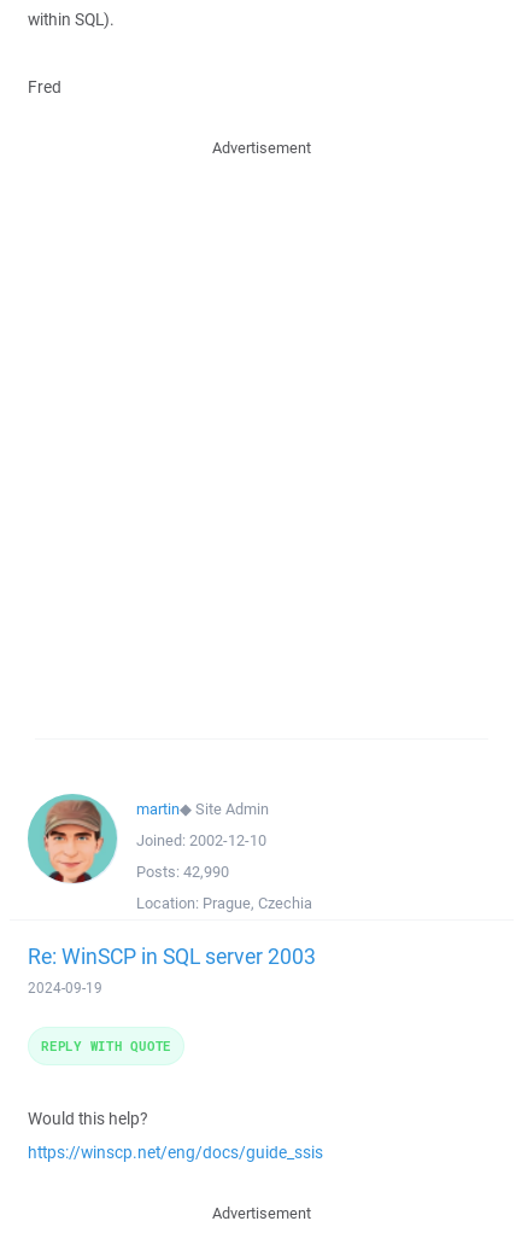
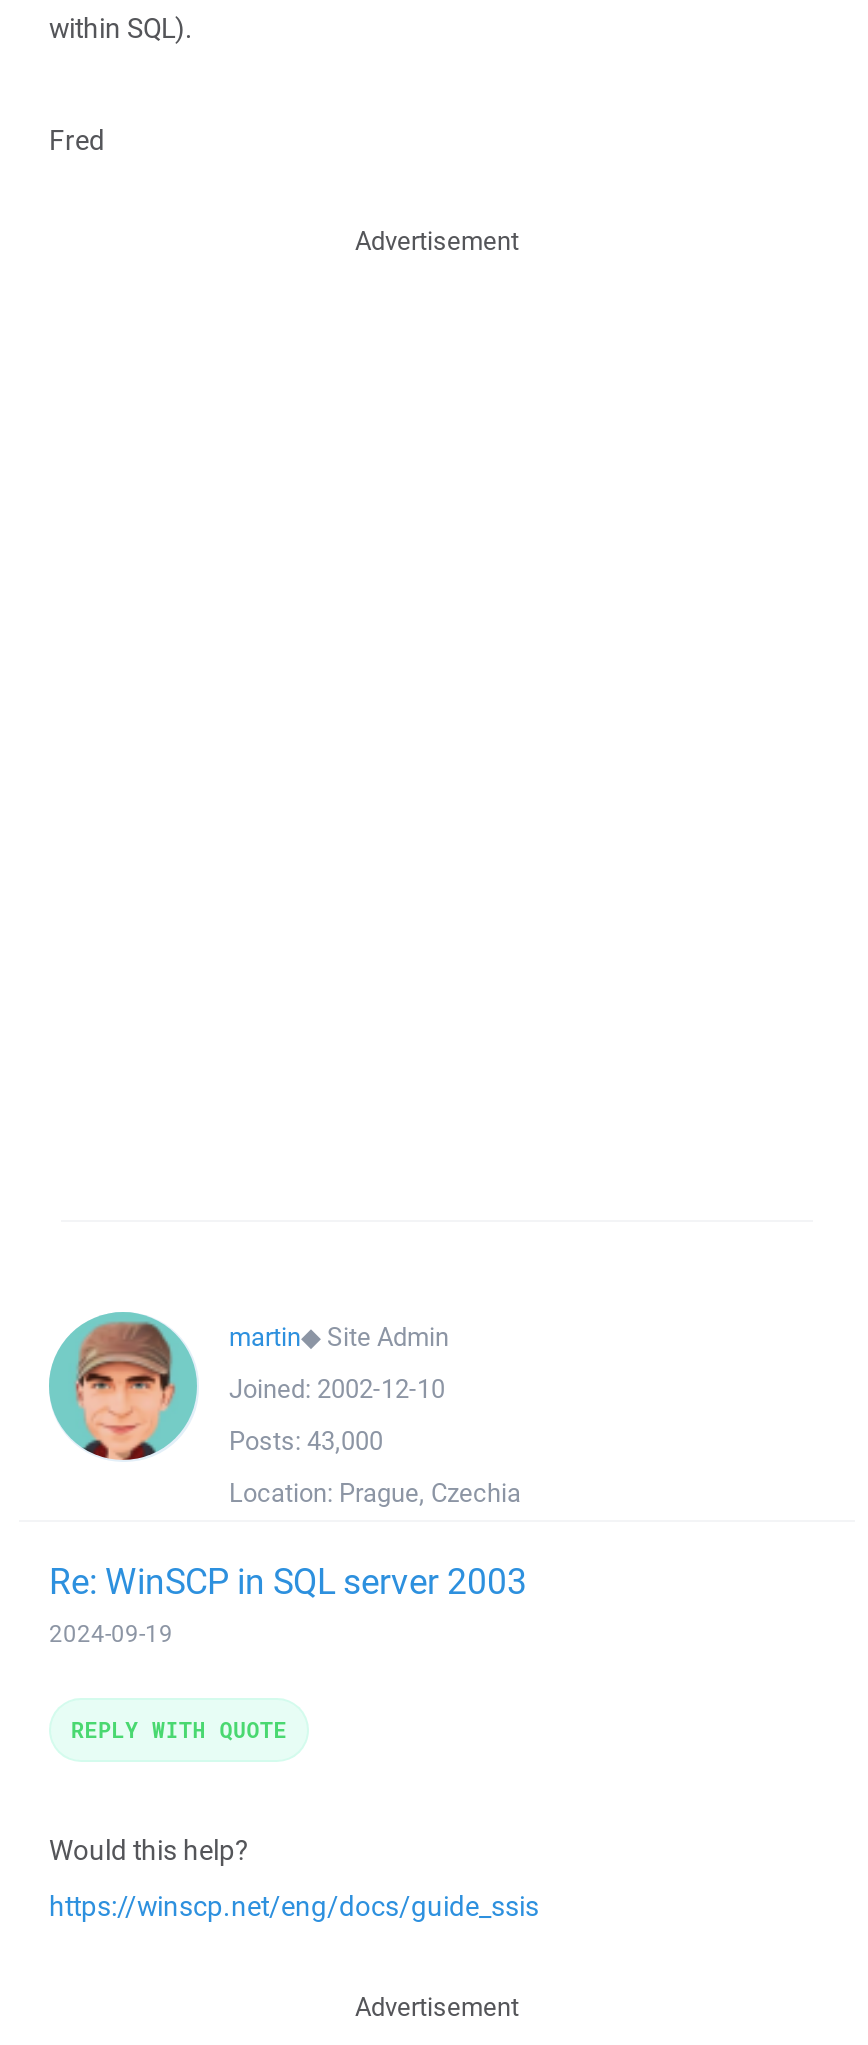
- Posts: 42,990
+ Posts: 43,000
